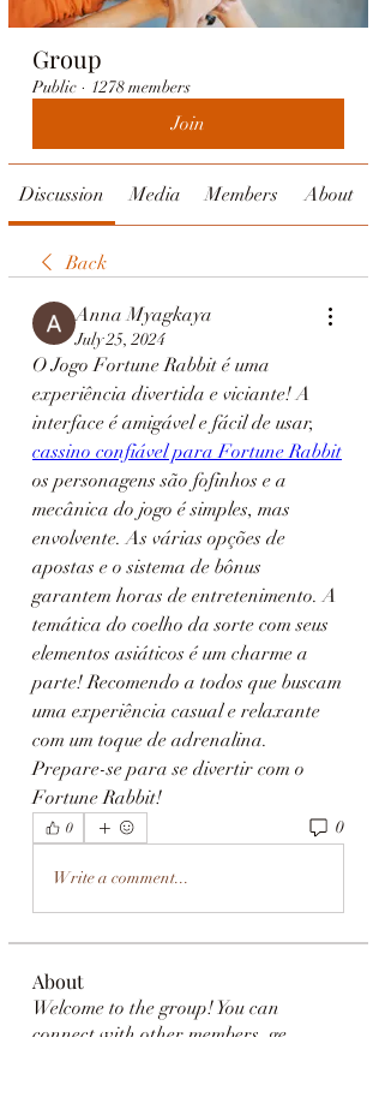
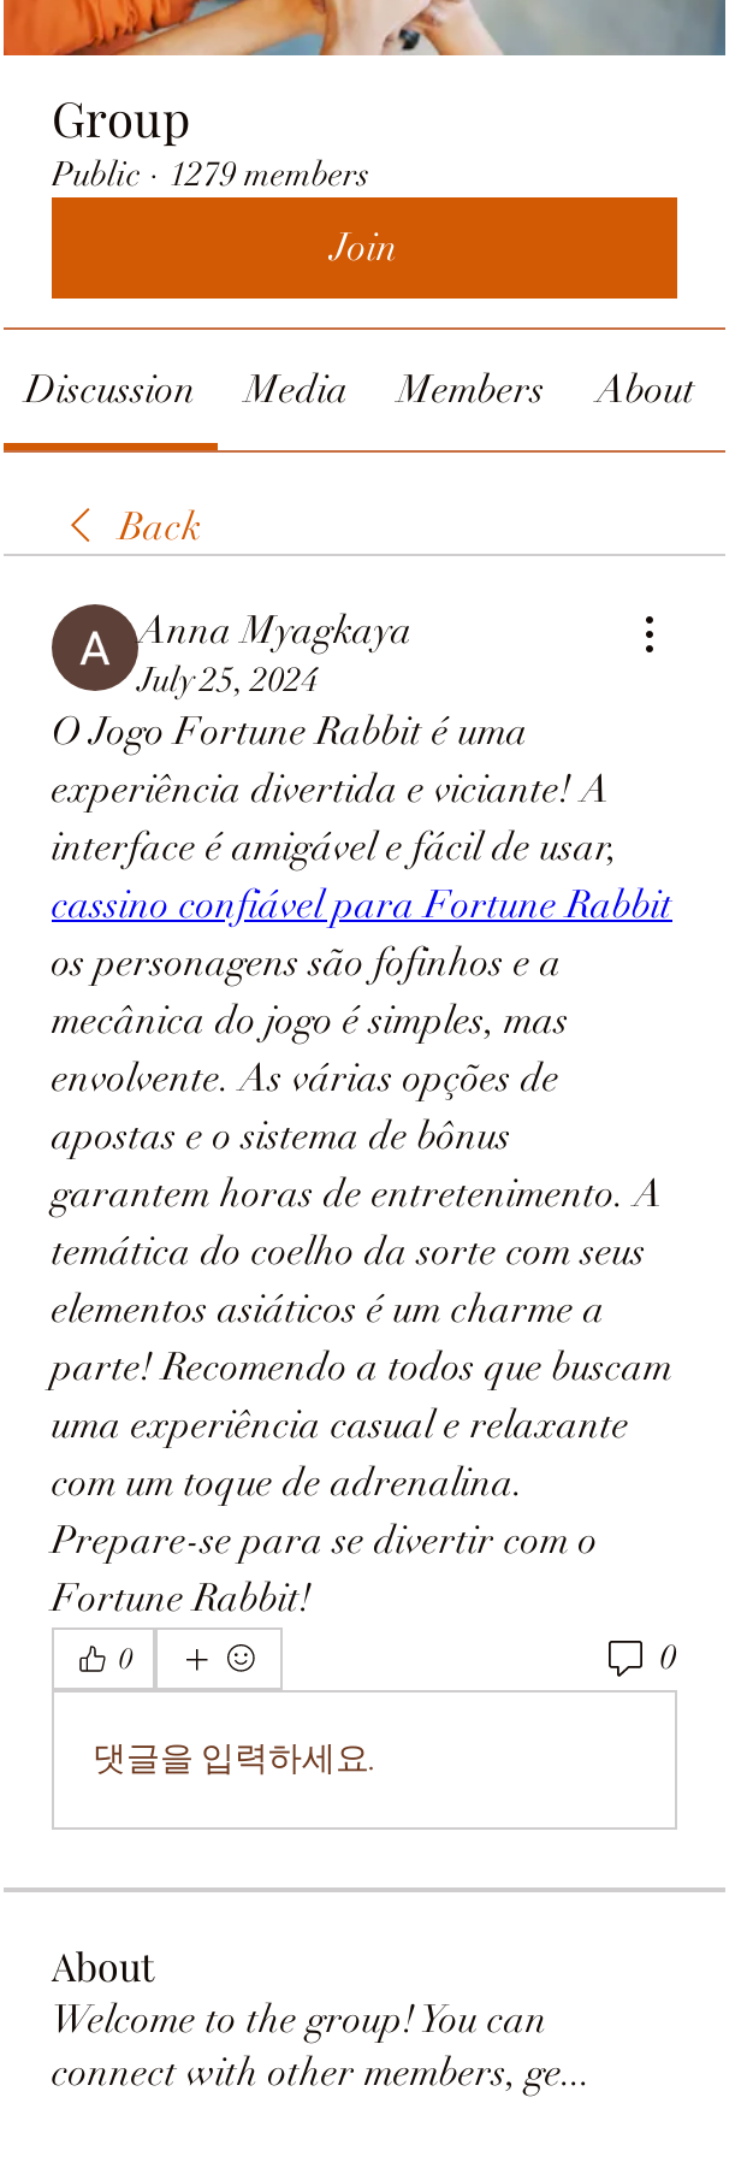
- Public · 1278 members
+ Public · 1279 members

- Write a comment...
+ 댓글을 입력하세요.
